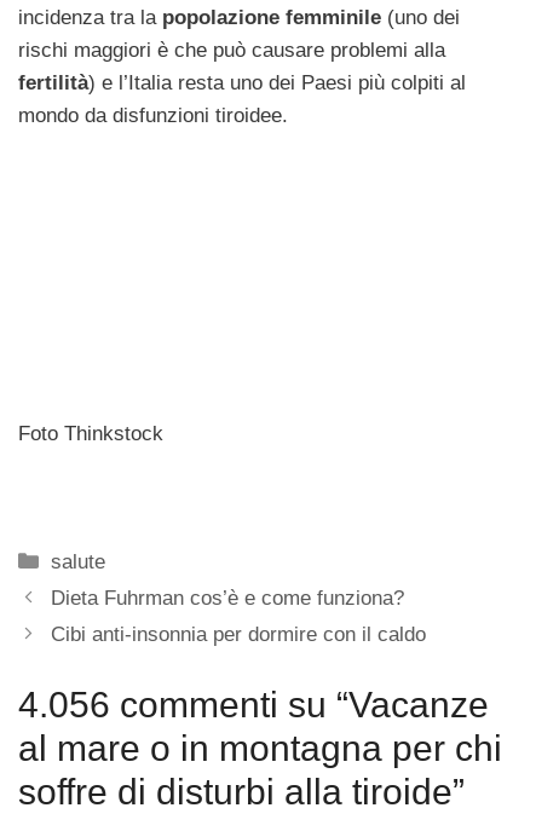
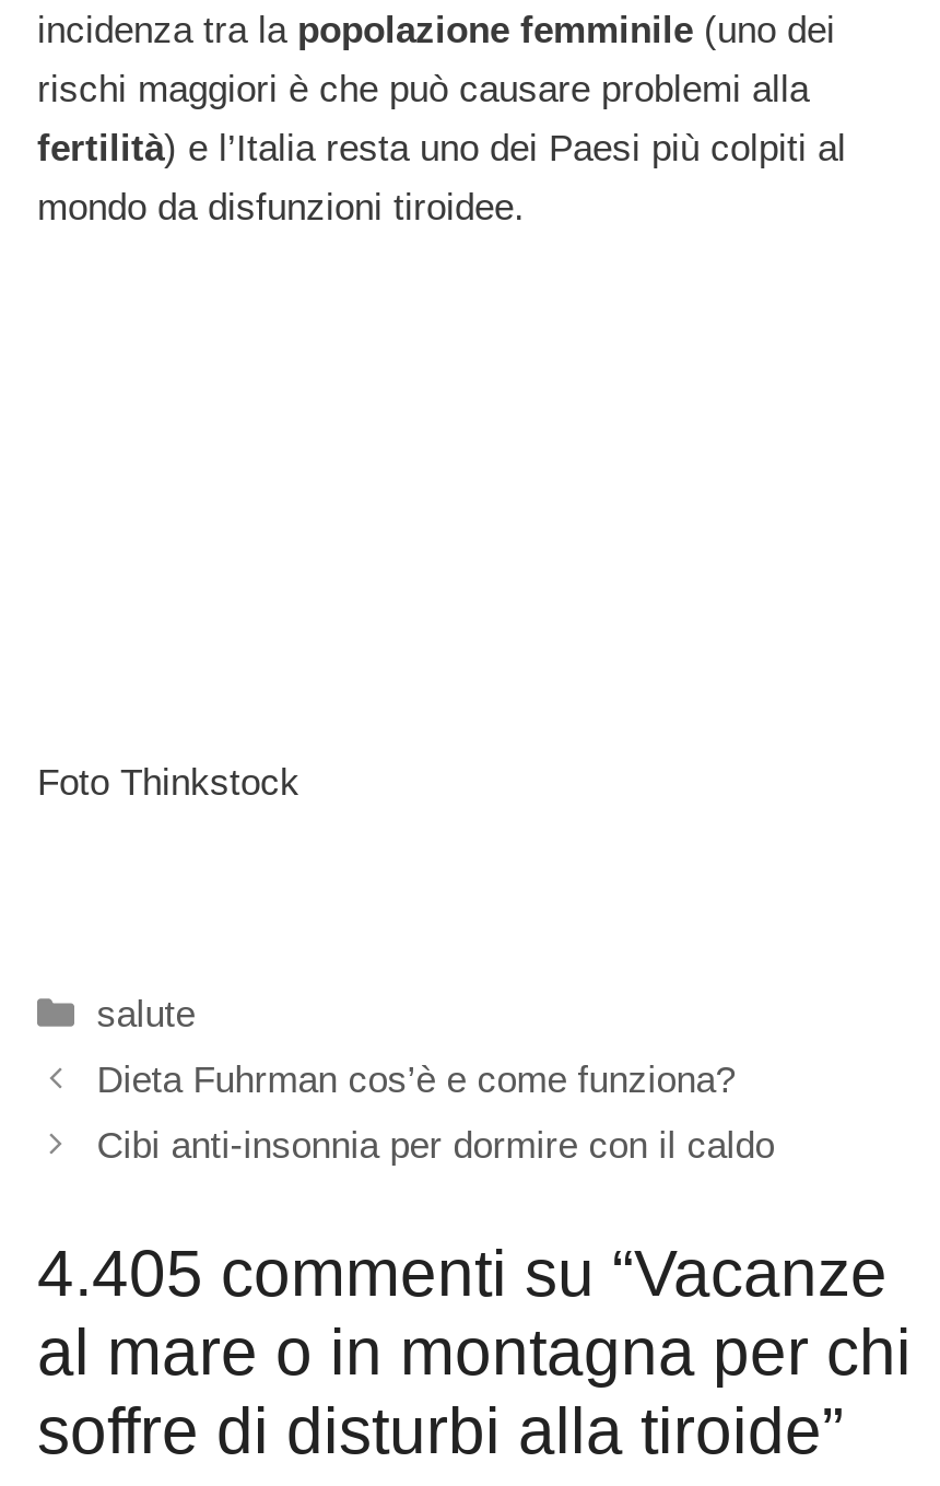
- 4.056 commenti su “Vacanze
+ 4.405 commenti su “Vacanze
